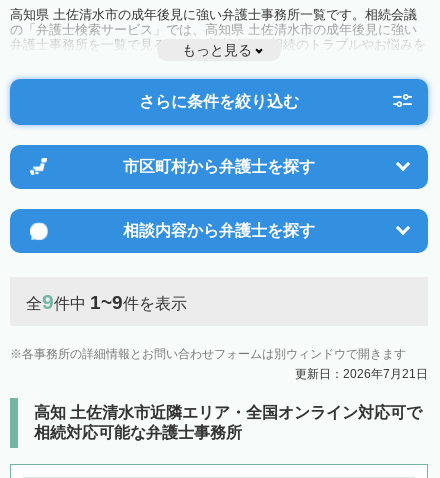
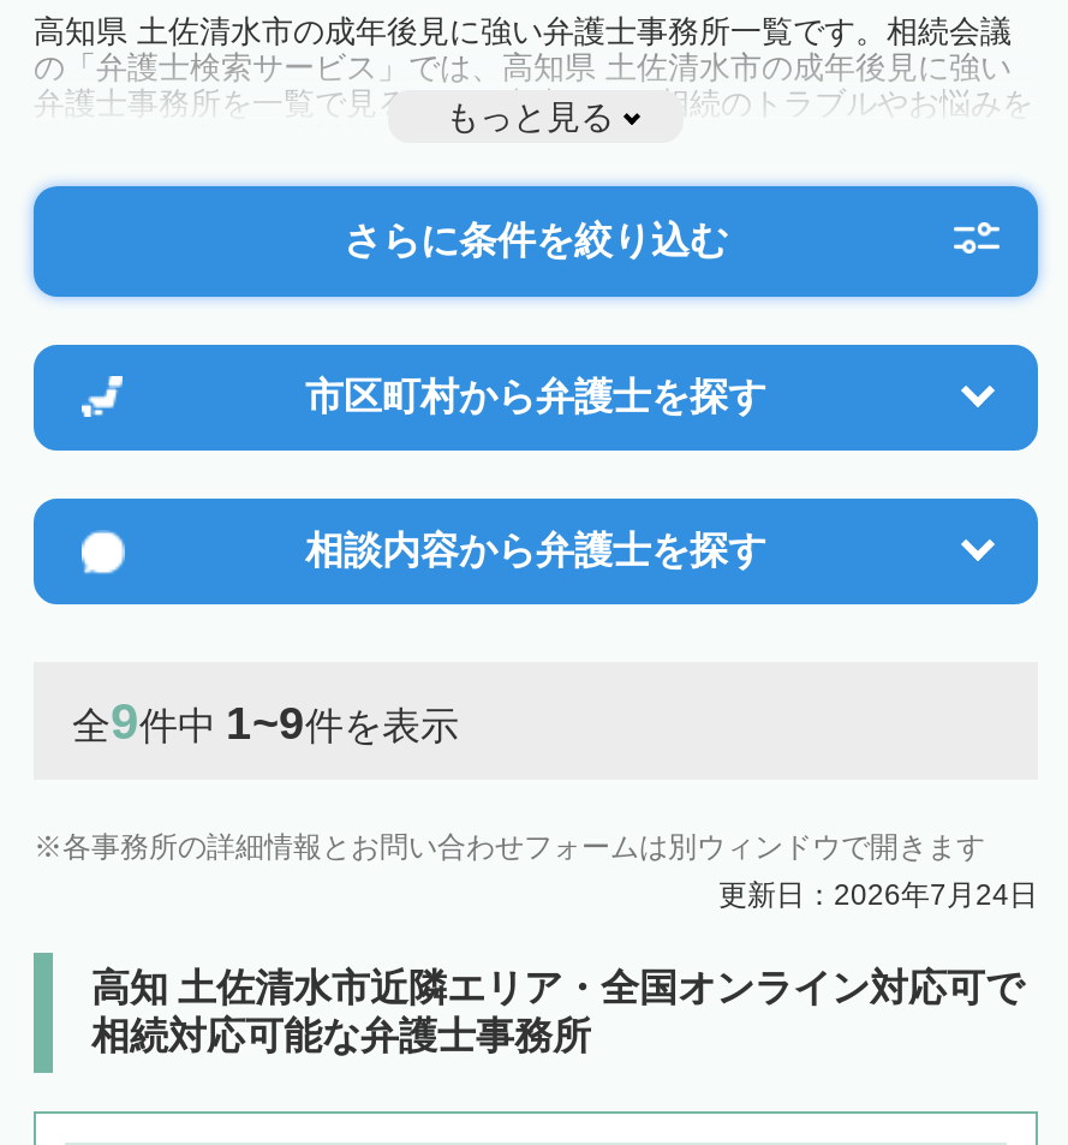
- 更新日：2026年7月21日
+ 更新日：2026年7月24日
